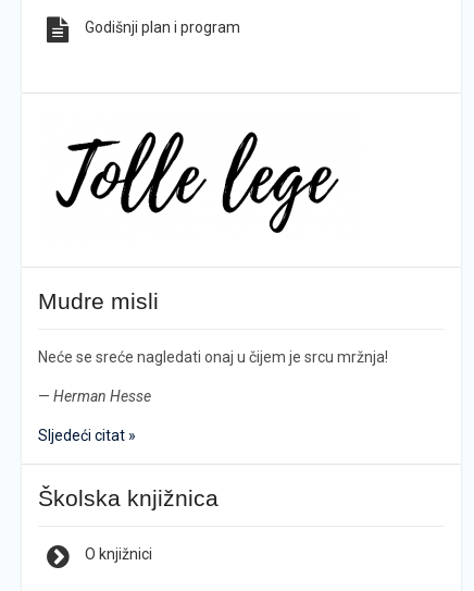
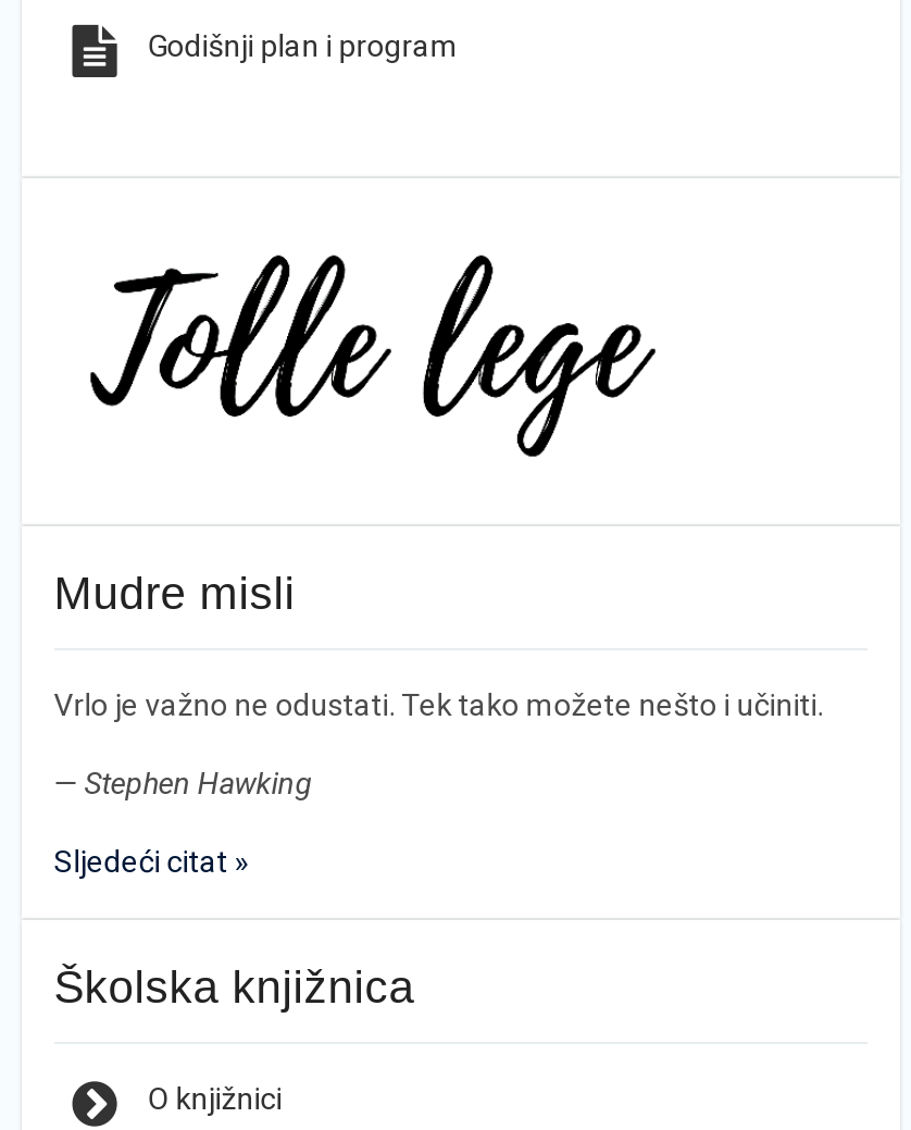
- Neće se sreće nagledati onaj u čijem je srcu mržnja!
+ Vrlo je važno ne odustati. Tek tako možete nešto i učiniti.

- — Herman Hesse
+ — Stephen Hawking
